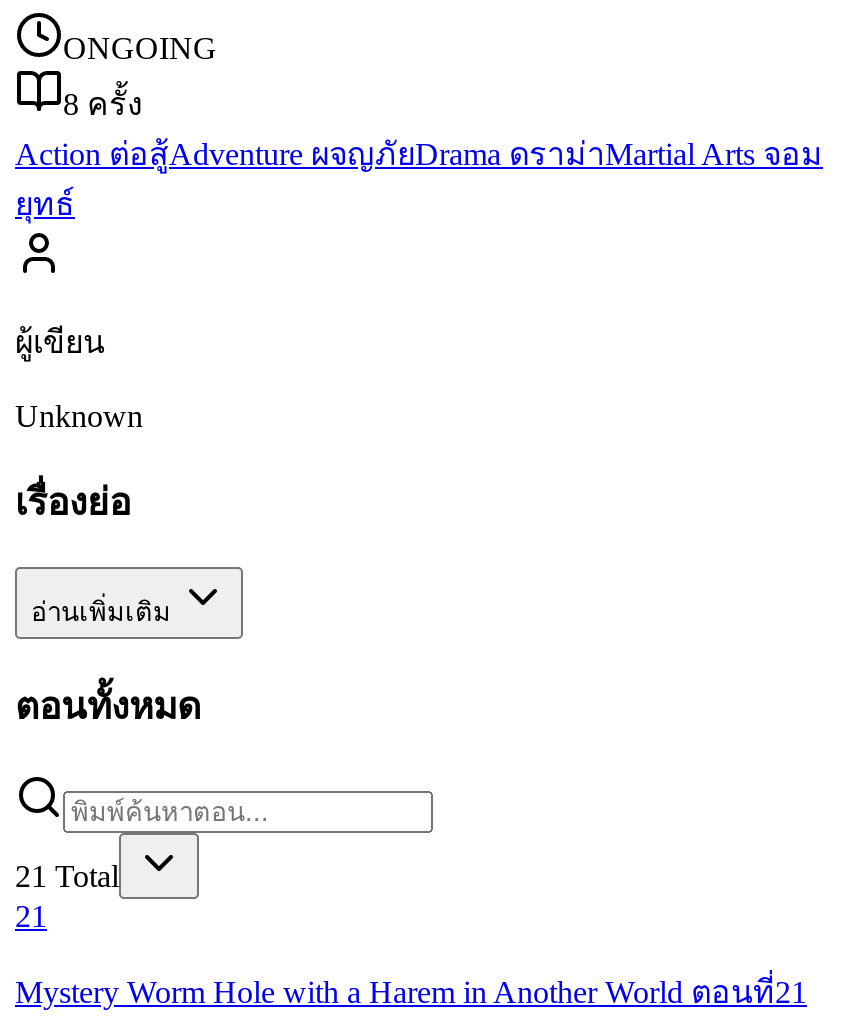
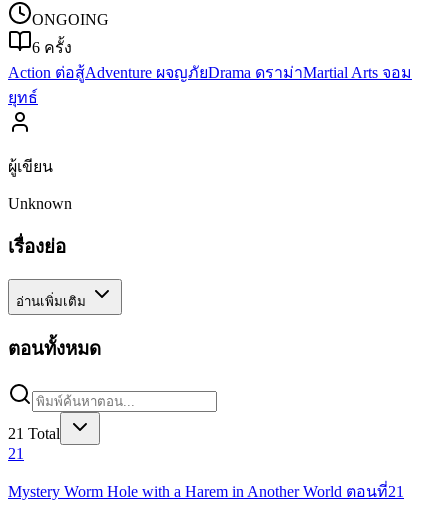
- 8ครั้ง
+ 6ครั้ง
